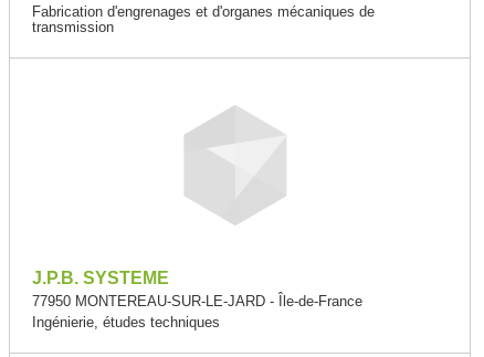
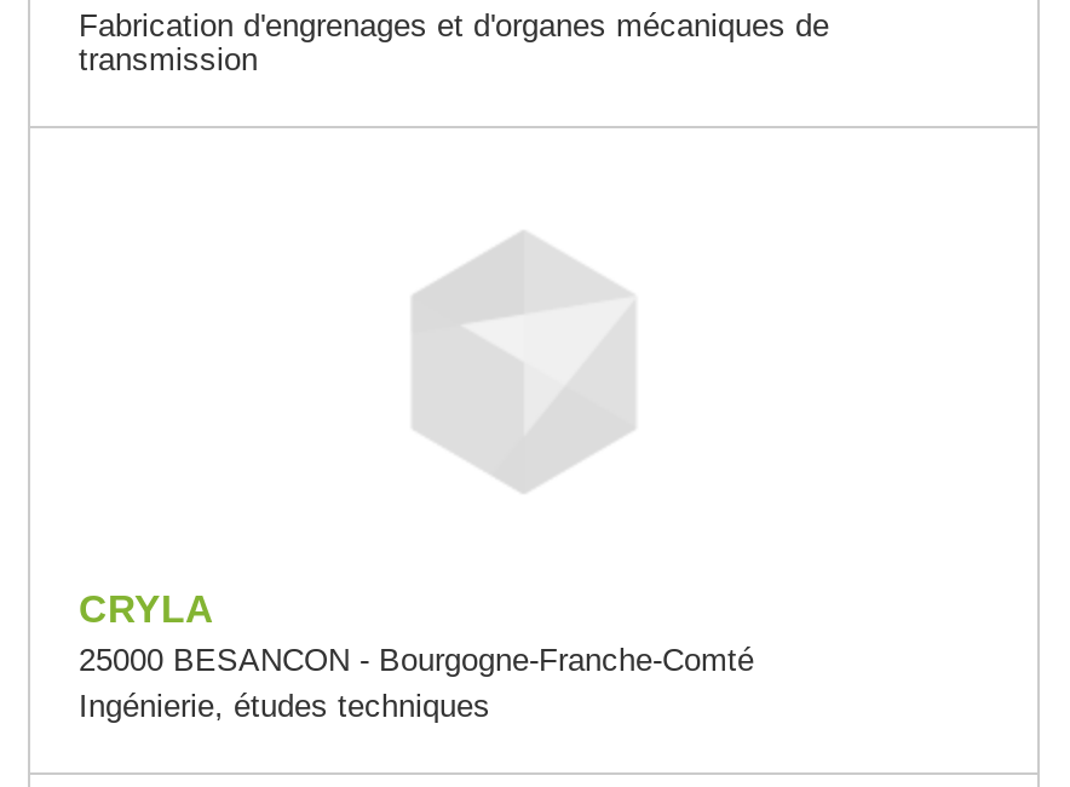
- J.P.B. SYSTEME
- 77950 MONTEREAU-SUR-LE-JARD - Île-de-France
+ CRYLA
+ 25000 BESANCON - Bourgogne-Franche-Comté
